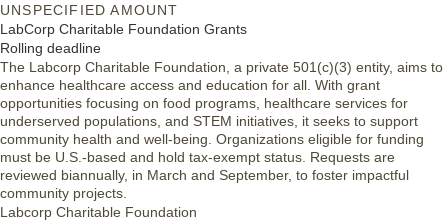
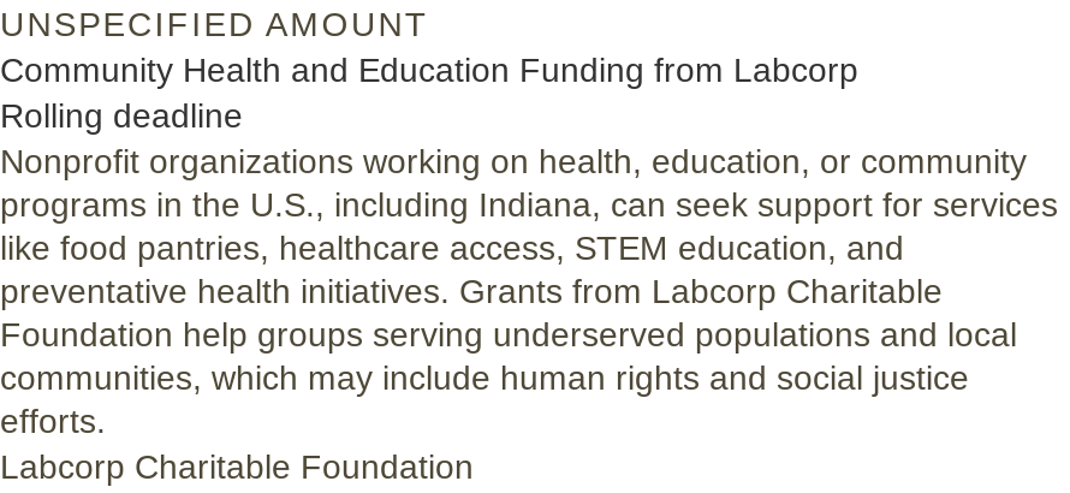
- LabCorp Charitable Foundation Grants
+ Community Health and Education Funding from Labcorp

- The Labcorp Charitable Foundation, a private 501(c)(3) entity, aims to
- enhance healthcare access and education for all. With grant
- opportunities focusing on food programs, healthcare services for
- underserved populations, and STEM initiatives, it seeks to support
- community health and well-being. Organizations eligible for funding
- must be U.S.-based and hold tax-exempt status. Requests are
- reviewed biannually, in March and September, to foster impactful
- community projects.
+ Nonprofit organizations working on health, education, or community
+ programs in the U.S., including Indiana, can seek support for services
+ like food pantries, healthcare access, STEM education, and
+ preventative health initiatives. Grants from Labcorp Charitable
+ Foundation help groups serving underserved populations and local
+ communities, which may include human rights and social justice
+ efforts.
